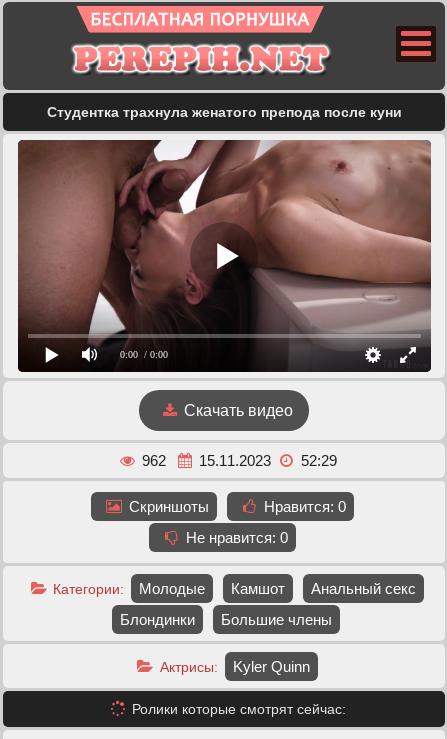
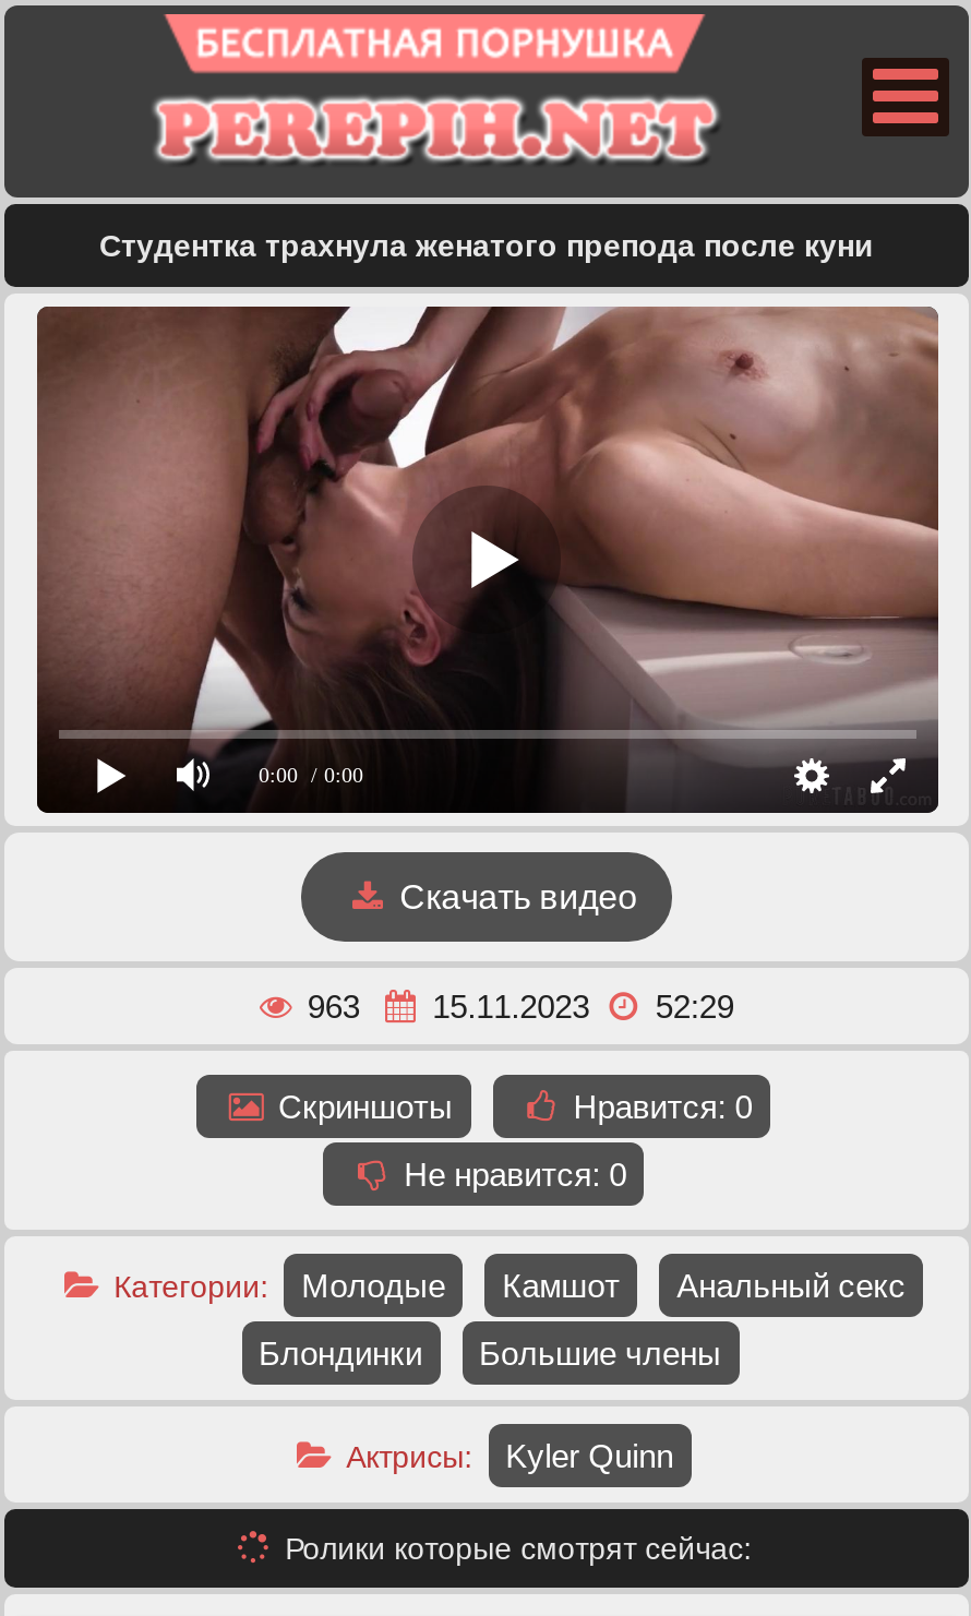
- 962 15.11.2023 52:29
+ 963 15.11.2023 52:29
